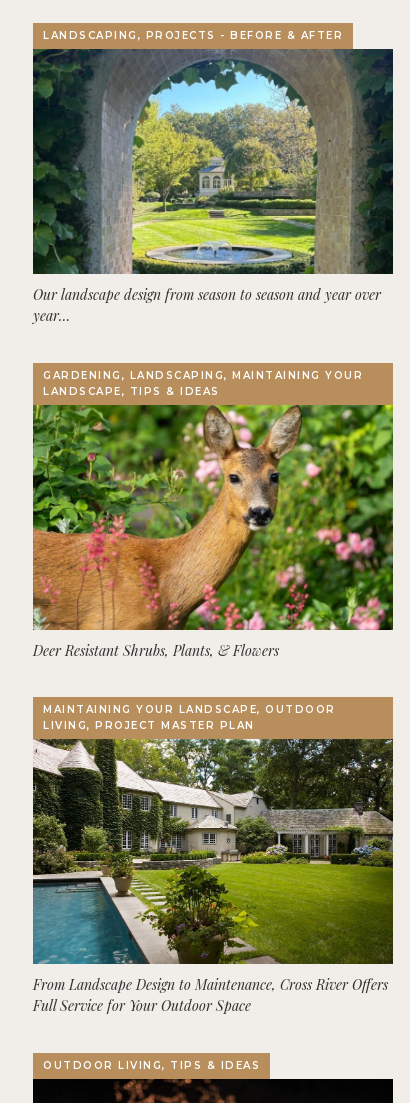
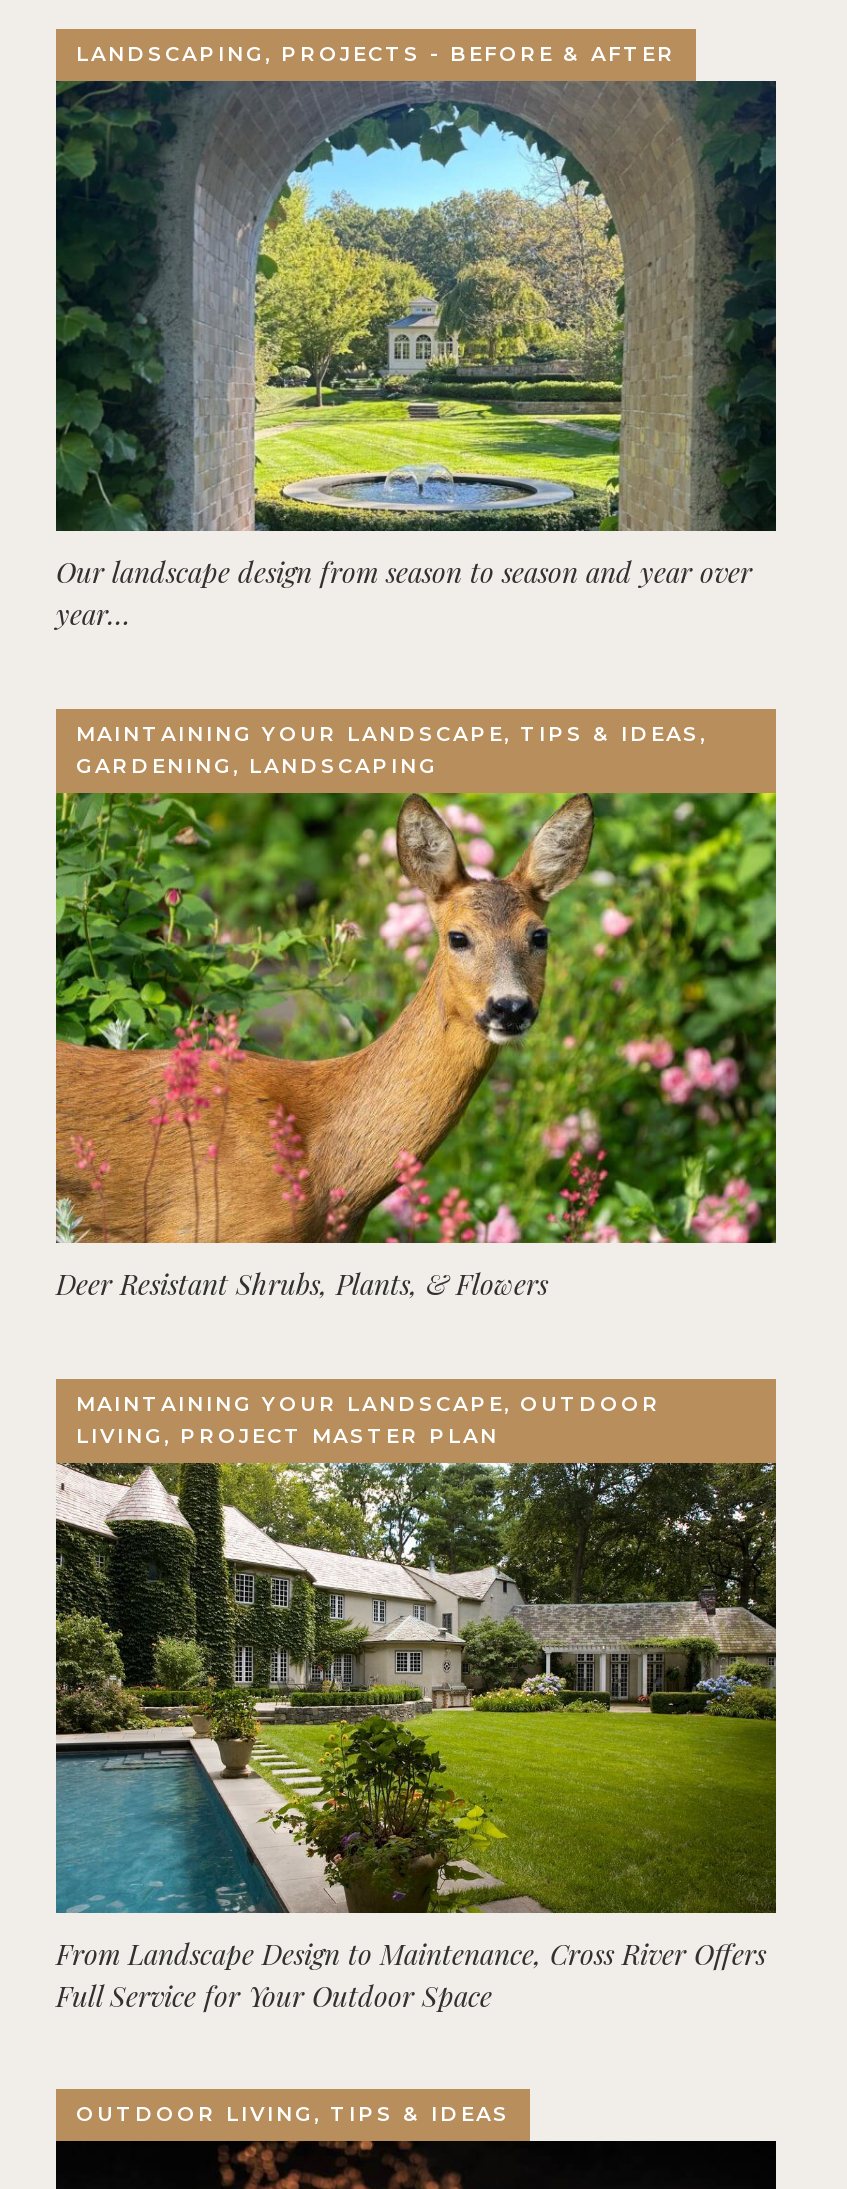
- GARDENING, LANDSCAPING, MAINTAINING YOUR
- LANDSCAPE, TIPS & IDEAS
+ MAINTAINING YOUR LANDSCAPE, TIPS & IDEAS,
+ GARDENING, LANDSCAPING
